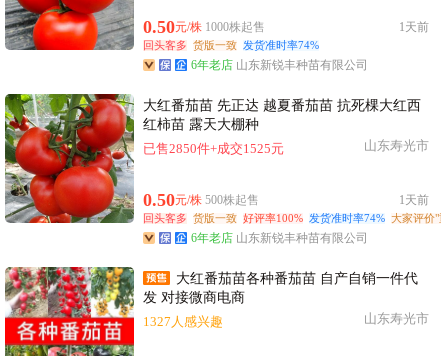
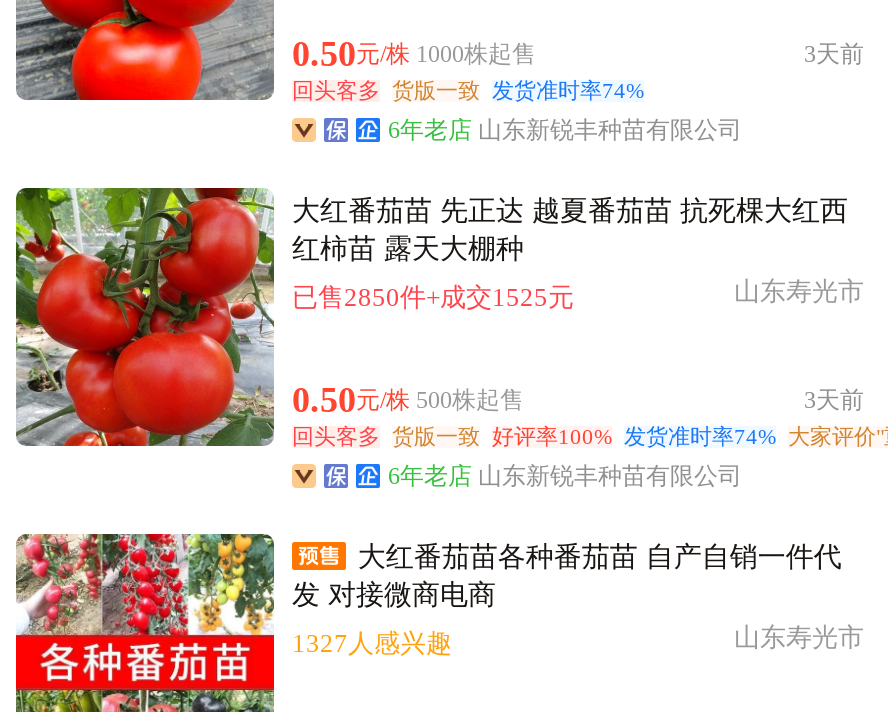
- 1天前
+ 3天前

- 1天前
+ 3天前
